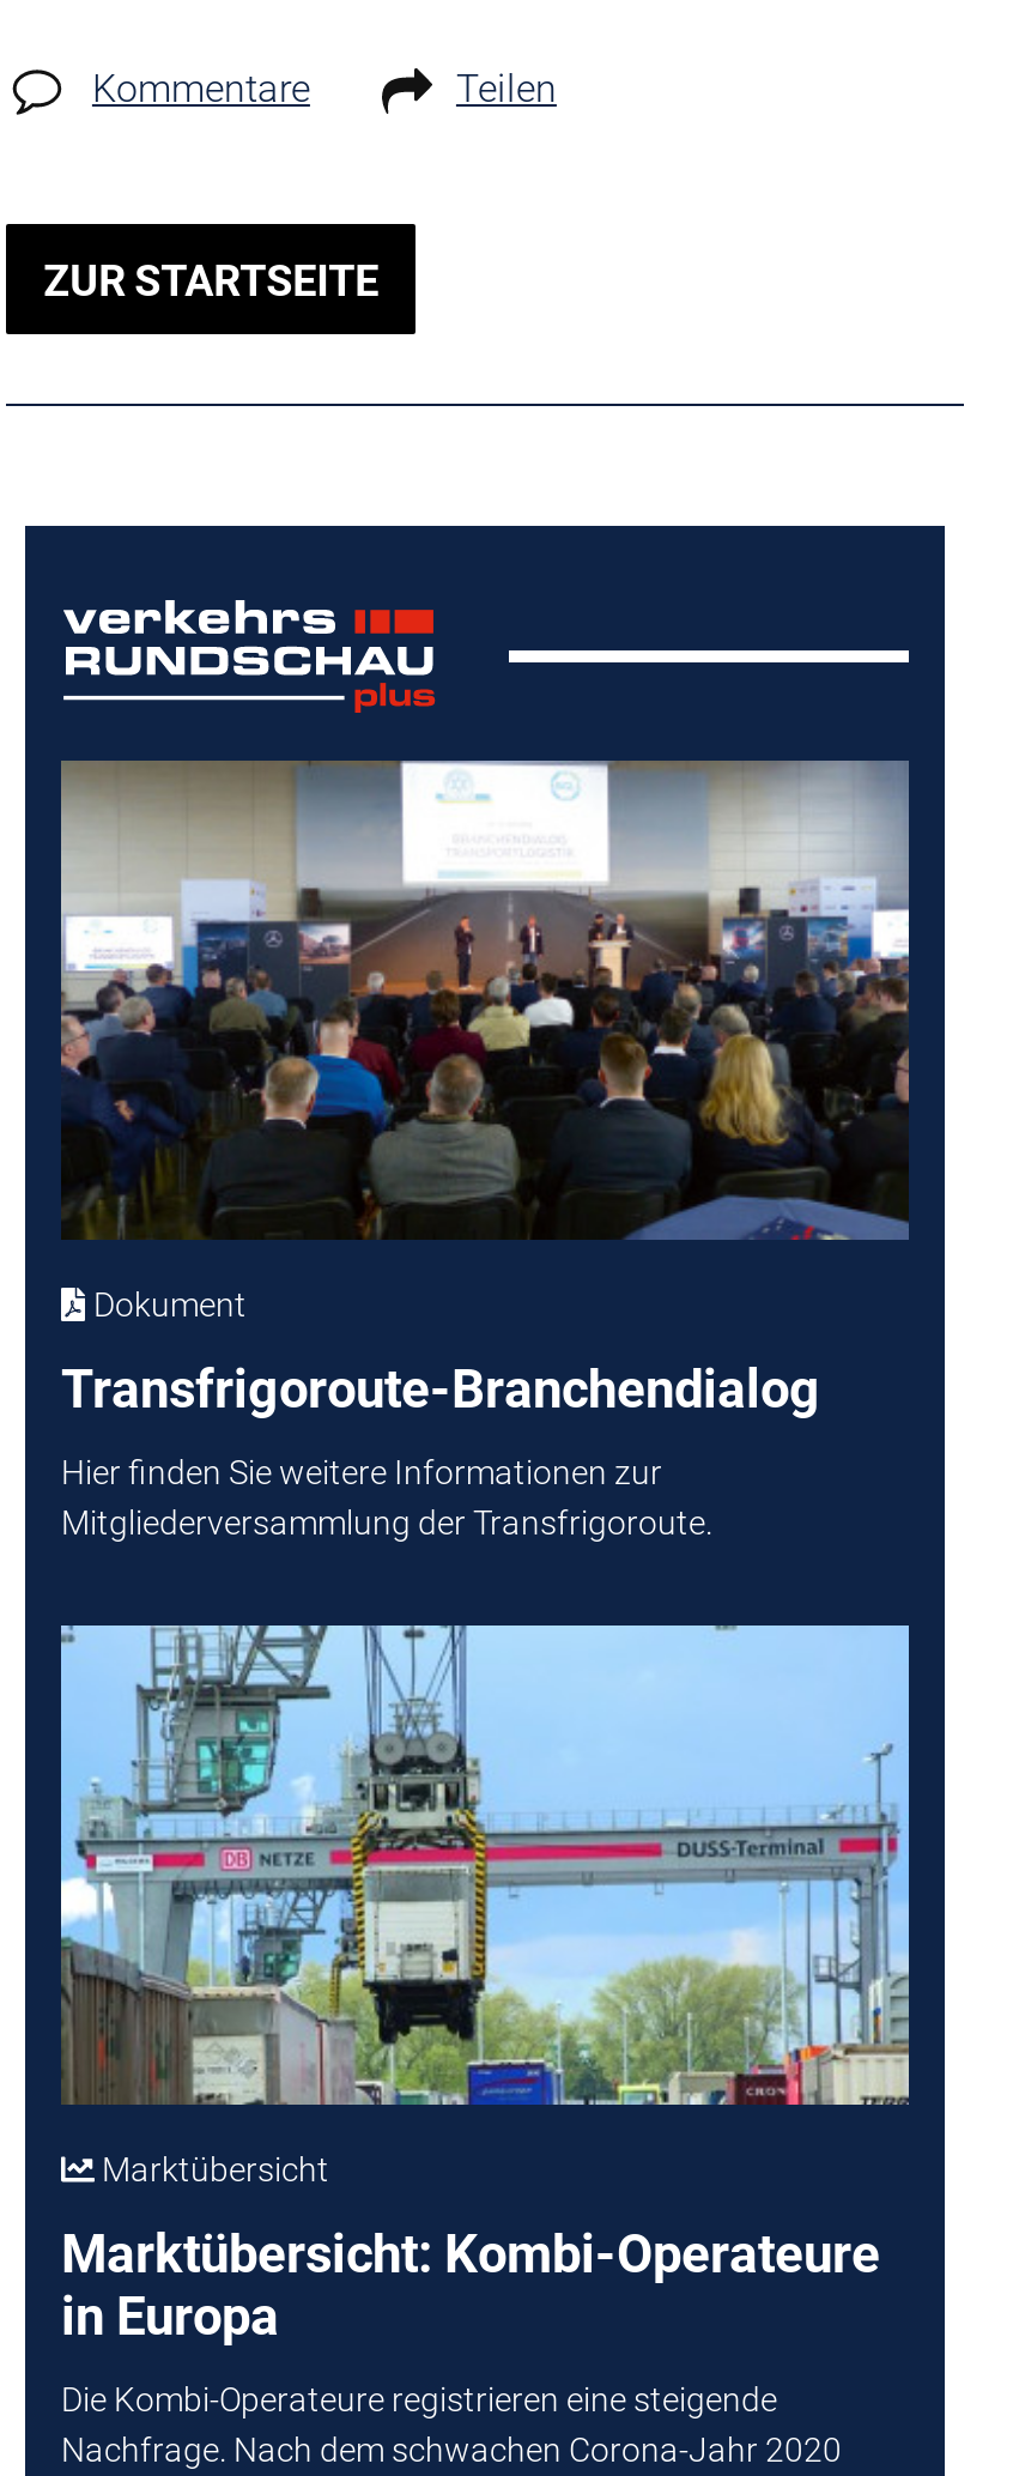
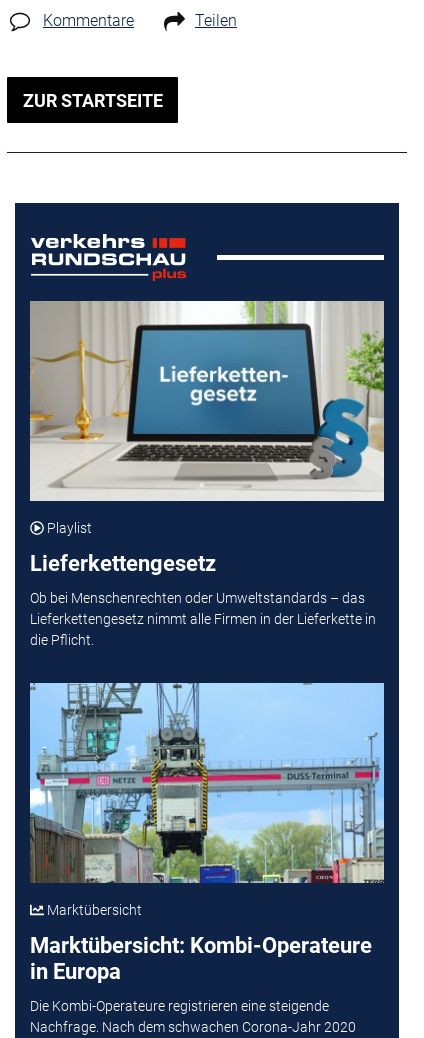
- [image]
- Dokument
+ [image]
+ Playlist

- Transfrigoroute-Branchendialog
+ Lieferkettengesetz

- Hier finden Sie weitere Informationen zur
- Mitgliederversammlung der Transfrigoroute.
+ Ob bei Menschenrechten oder Umweltstandards – das
+ Lieferkettengesetz nimmt alle Firmen in der Lieferkette in
+ die Pflicht.
